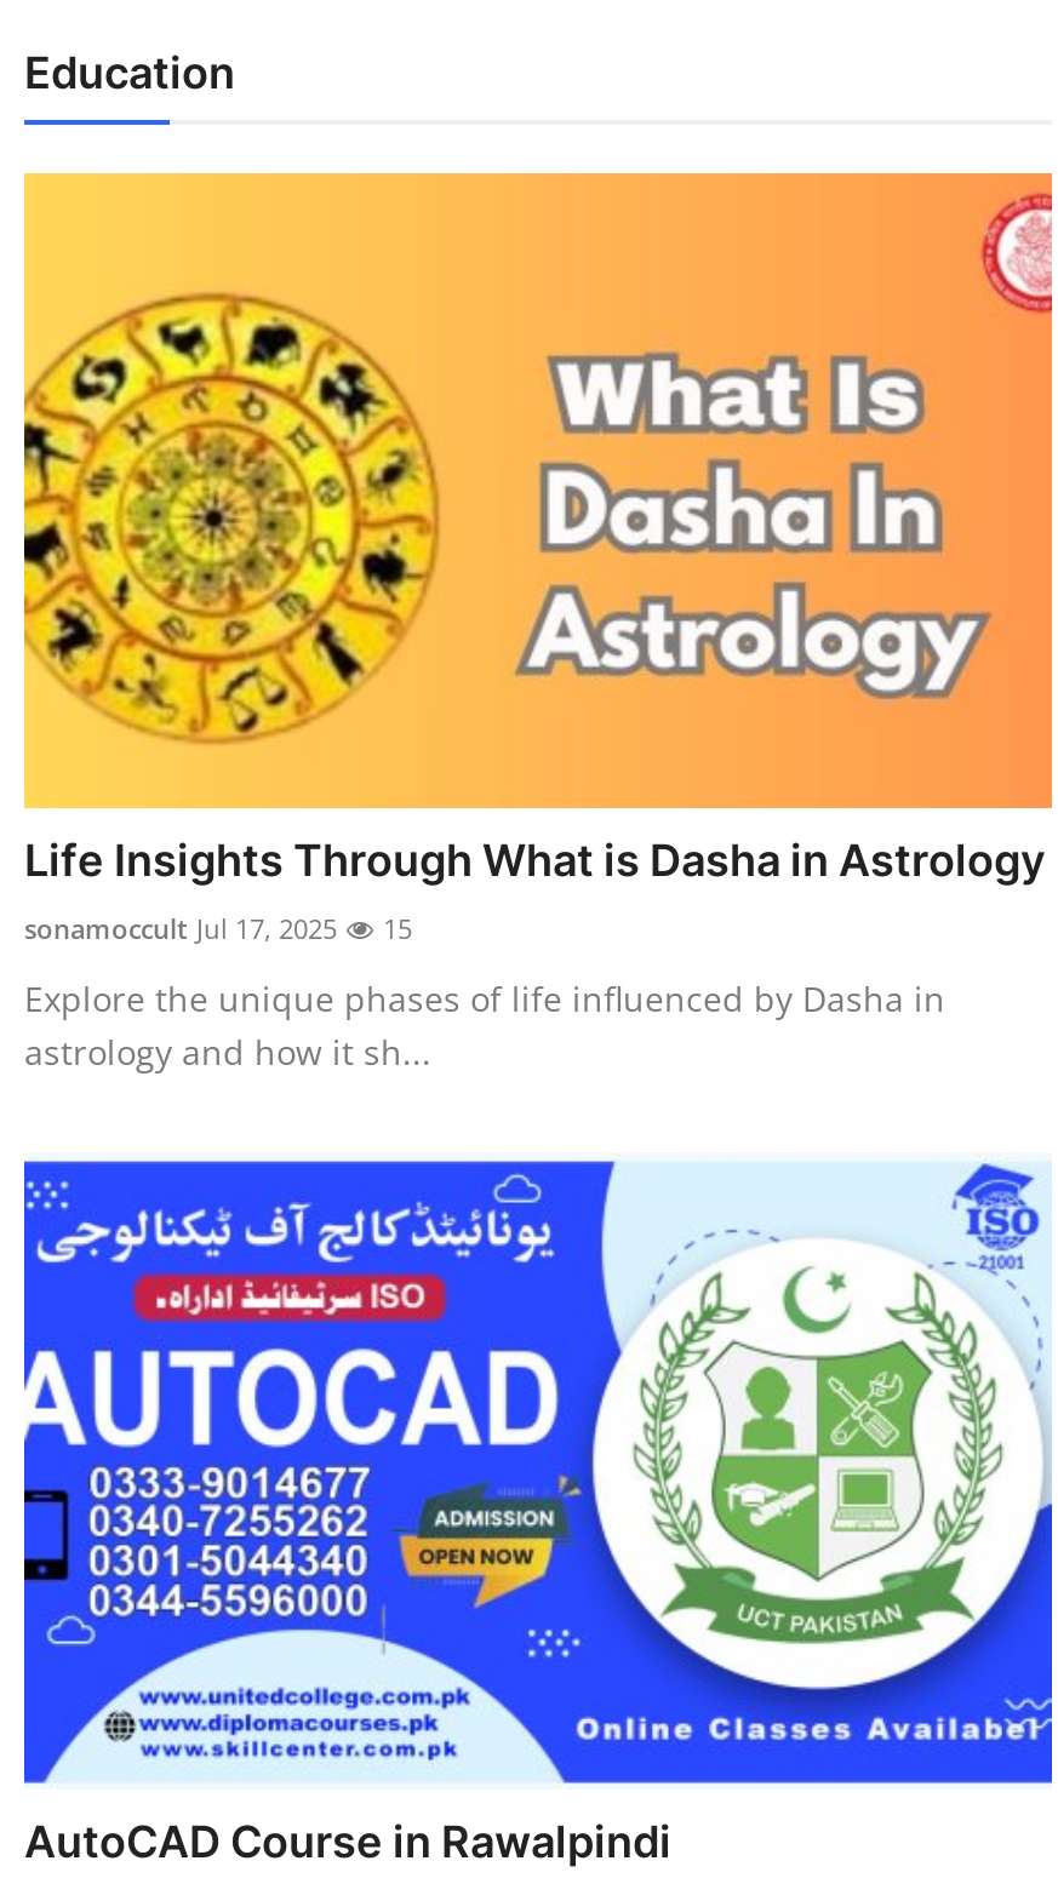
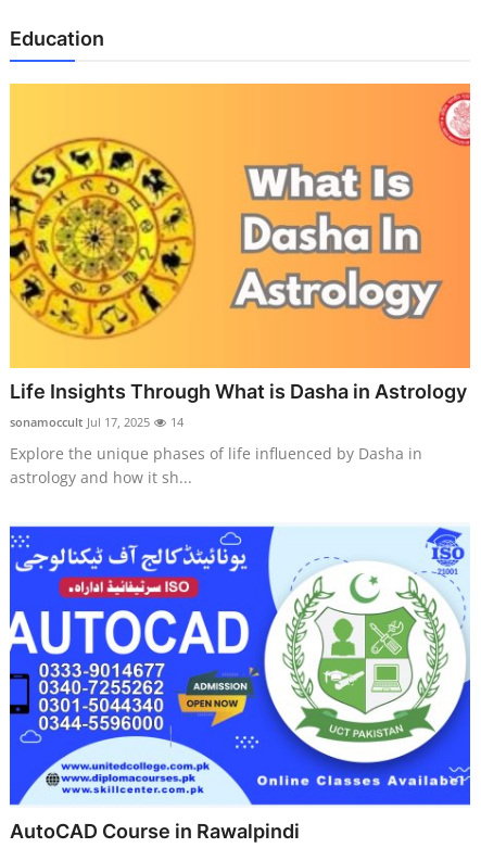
- sonamoccult Jul 17, 2025 15
+ sonamoccult Jul 17, 2025 14
